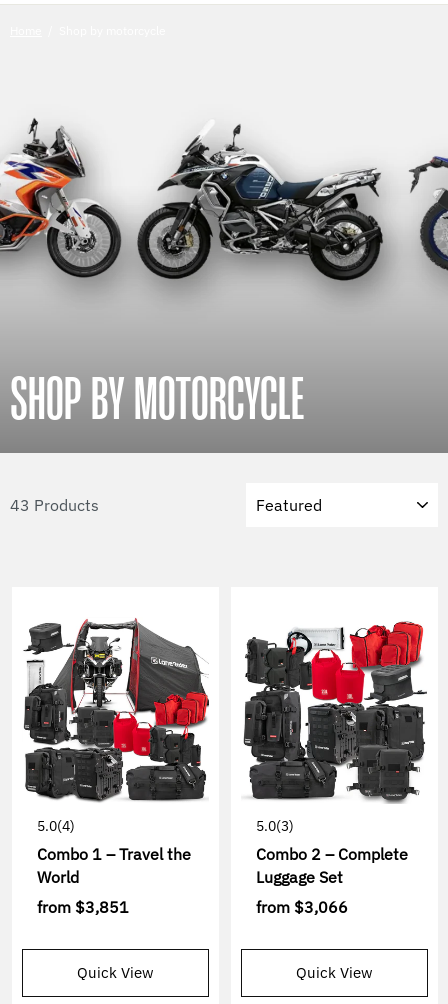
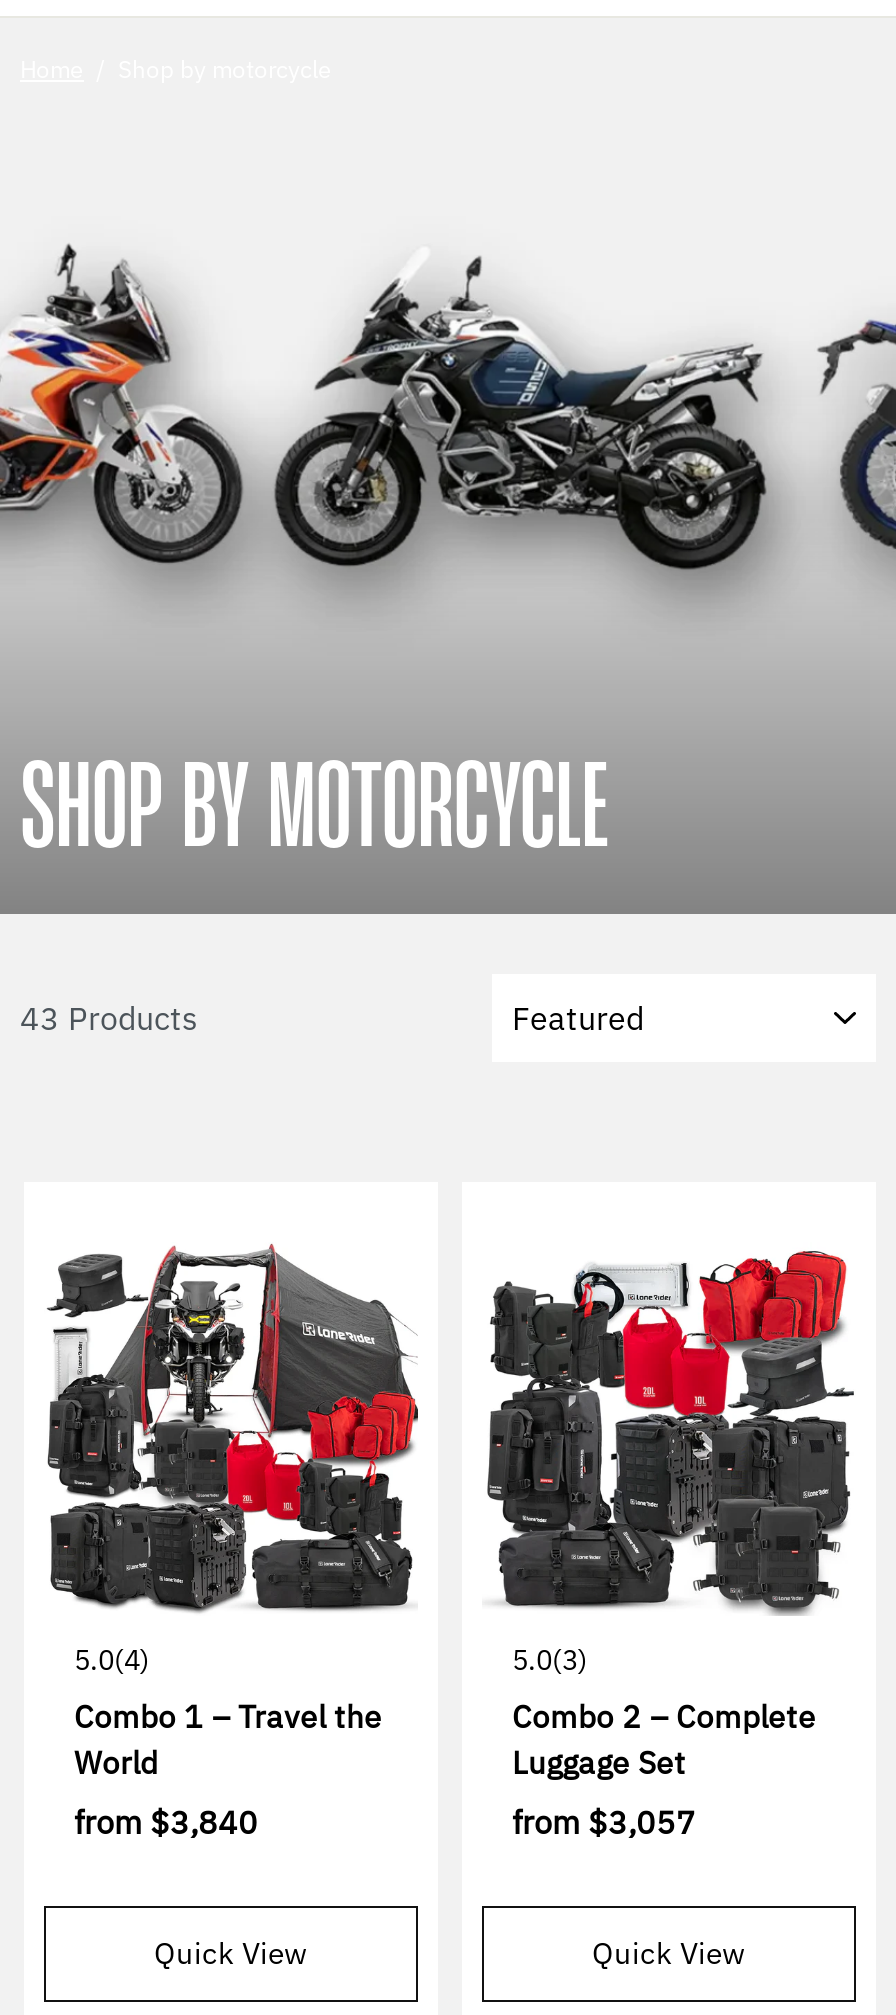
- from $3,851
+ from $3,840

- from $3,066
+ from $3,057
